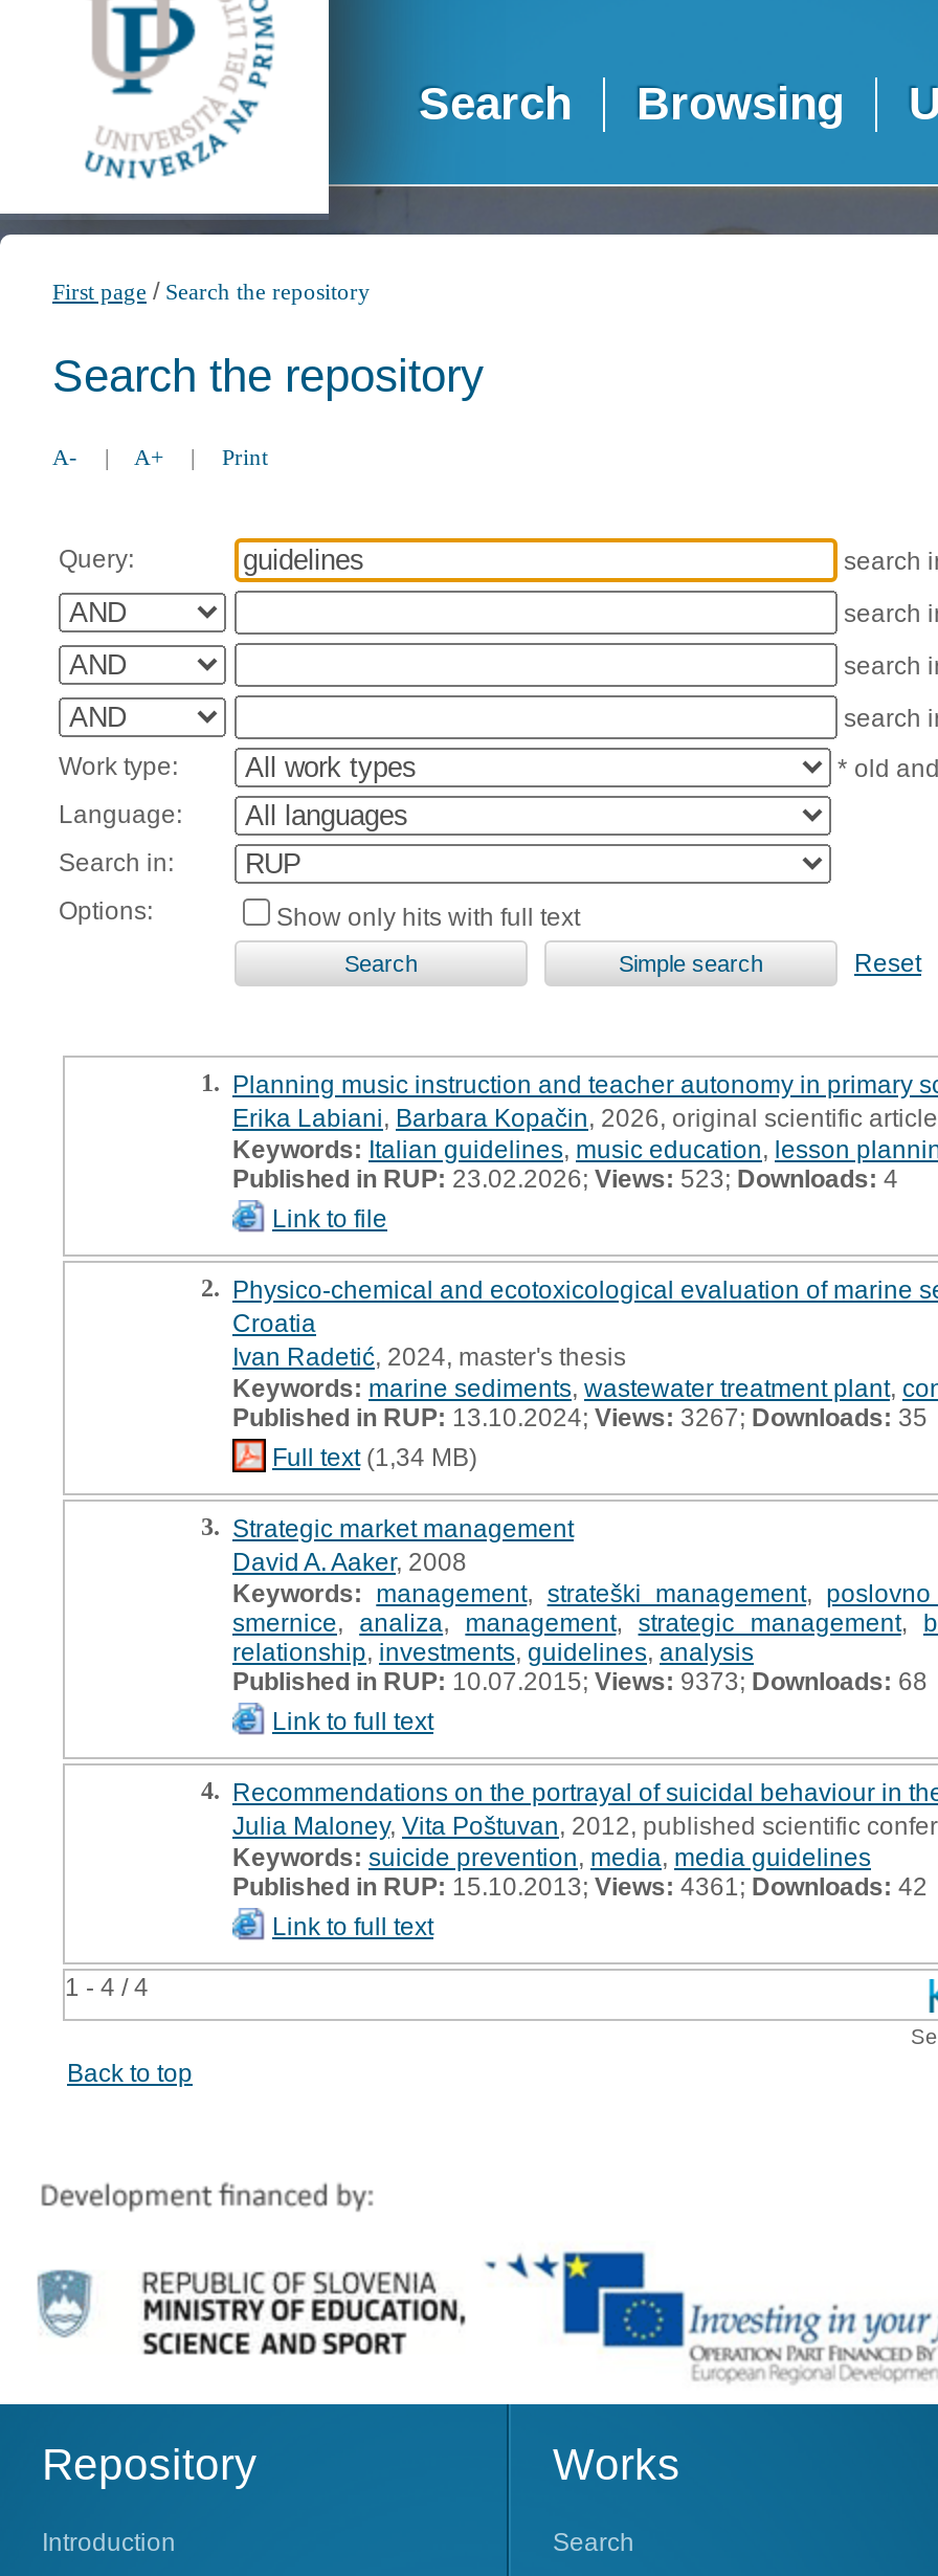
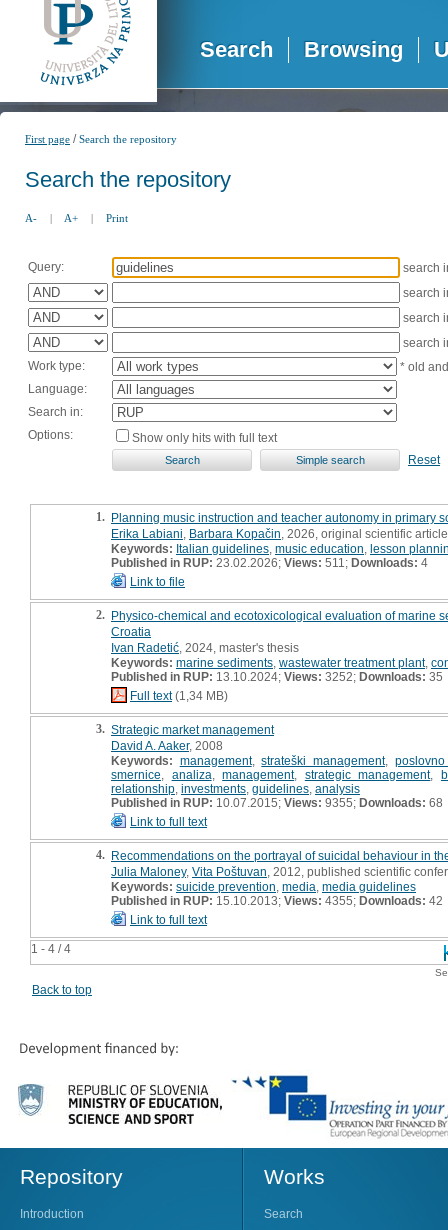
- Published in RUP:23.02.2026;Views:523;Downloads:4
+ Published in RUP:23.02.2026;Views:511;Downloads:4

- Published in RUP:13.10.2024;Views:3267;Downloads: 35
+ Published in RUP:13.10.2024;Views:3252;Downloads: 35

- Published in RUP:10.07.2015;Views:9373;Downloads: 68
+ Published in RUP:10.07.2015;Views:9355;Downloads: 68

- Published in RUP:15.10.2013;Views:4361;Downloads: 42
+ Published in RUP:15.10.2013;Views:4355;Downloads: 42
